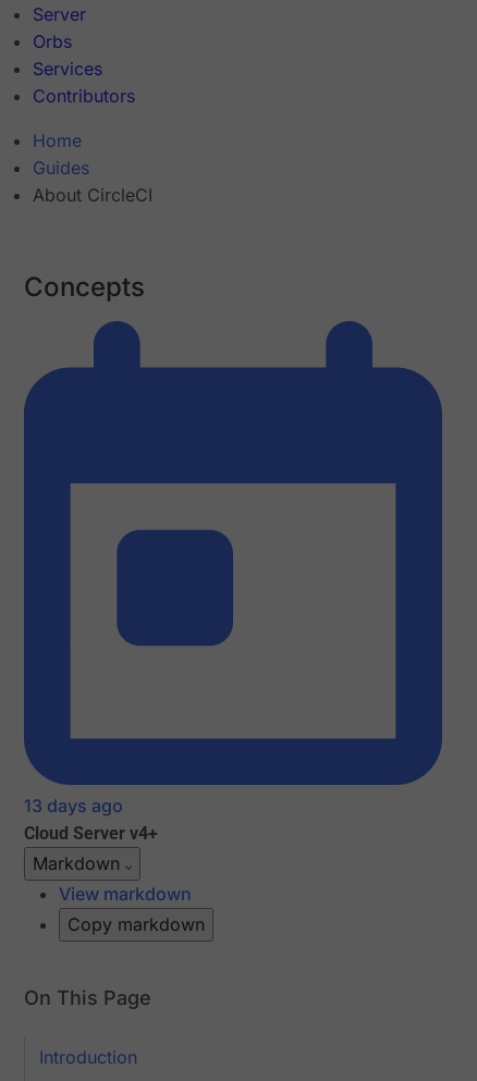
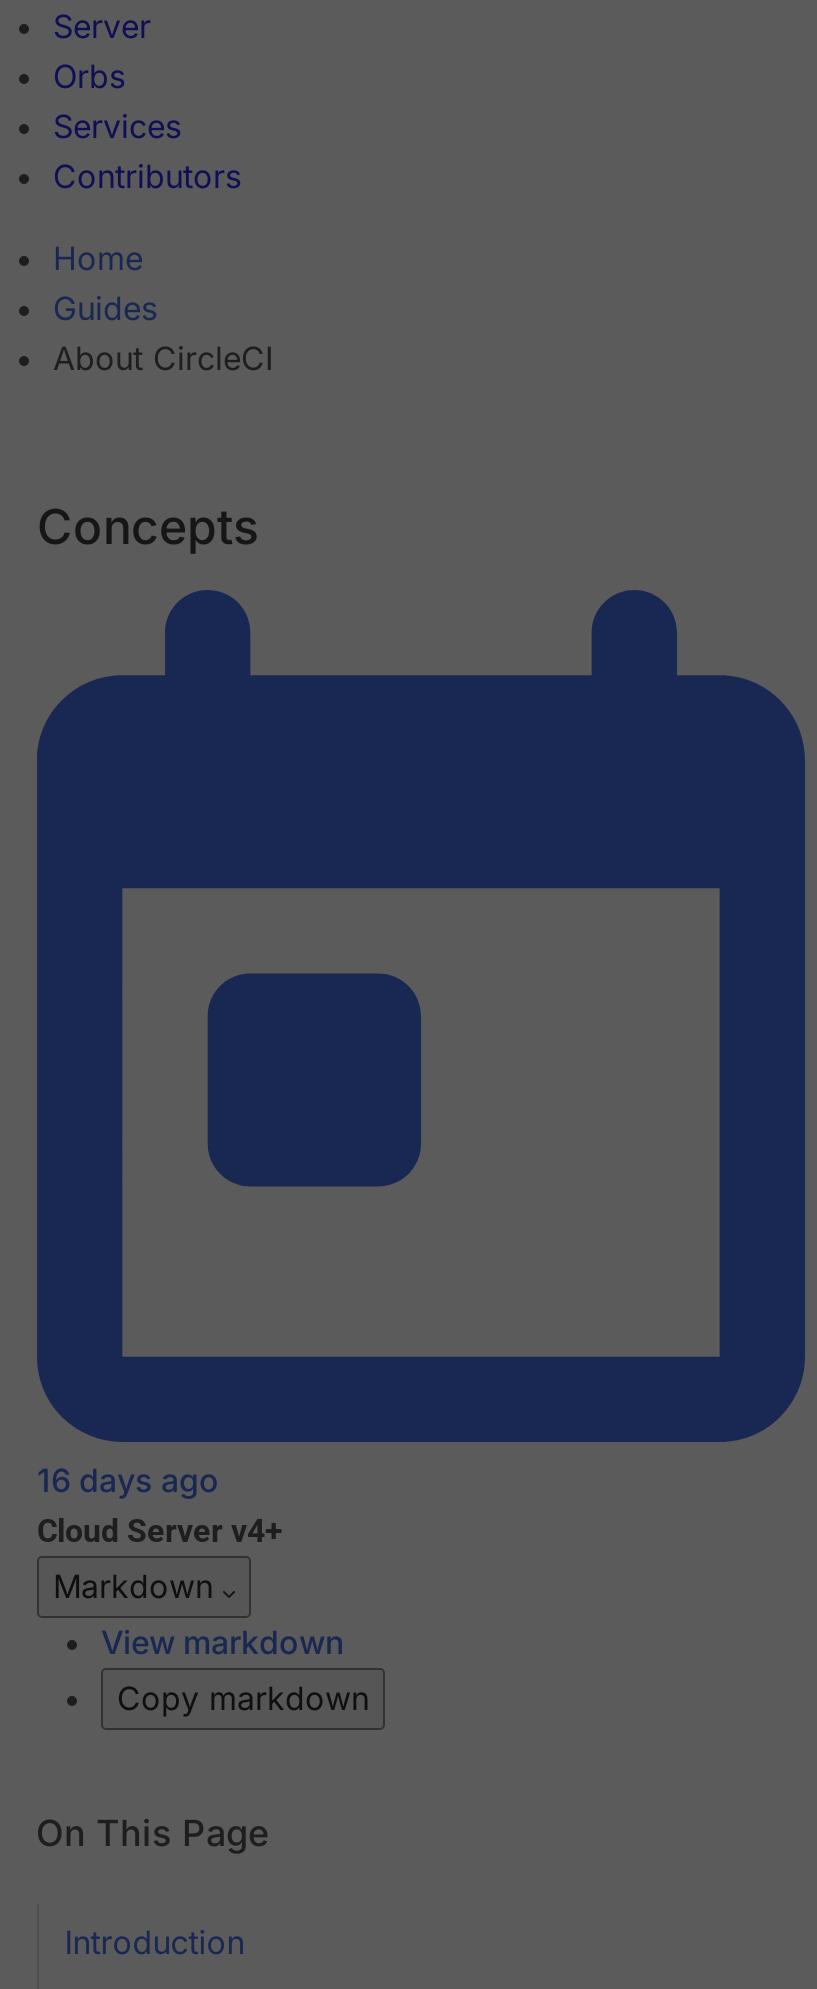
- 13 days ago
+ 16 days ago
